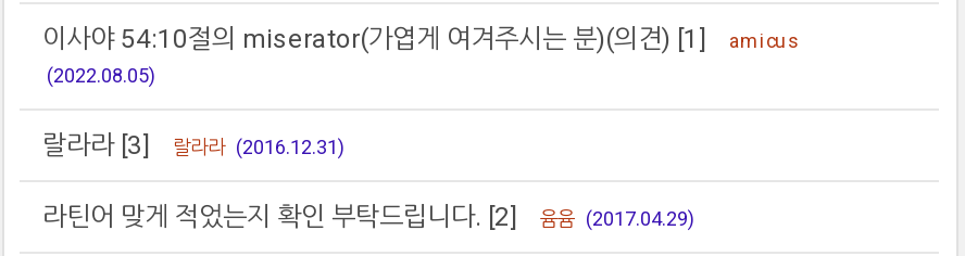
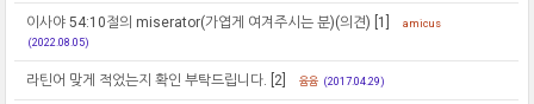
- 랄라라 [3]
- 랄라라 (2016.12.31)
